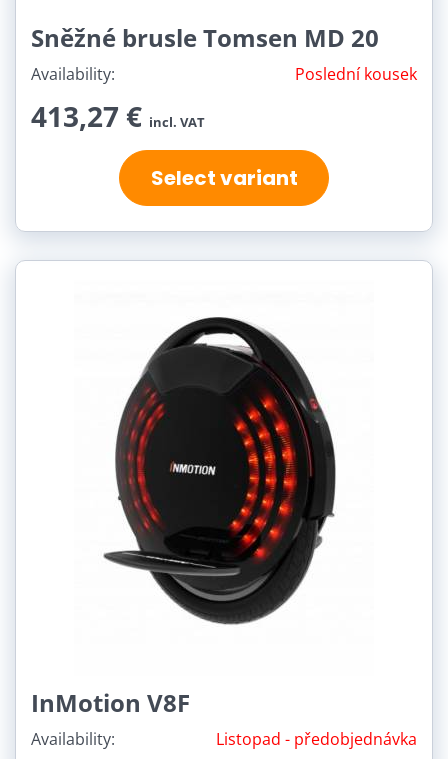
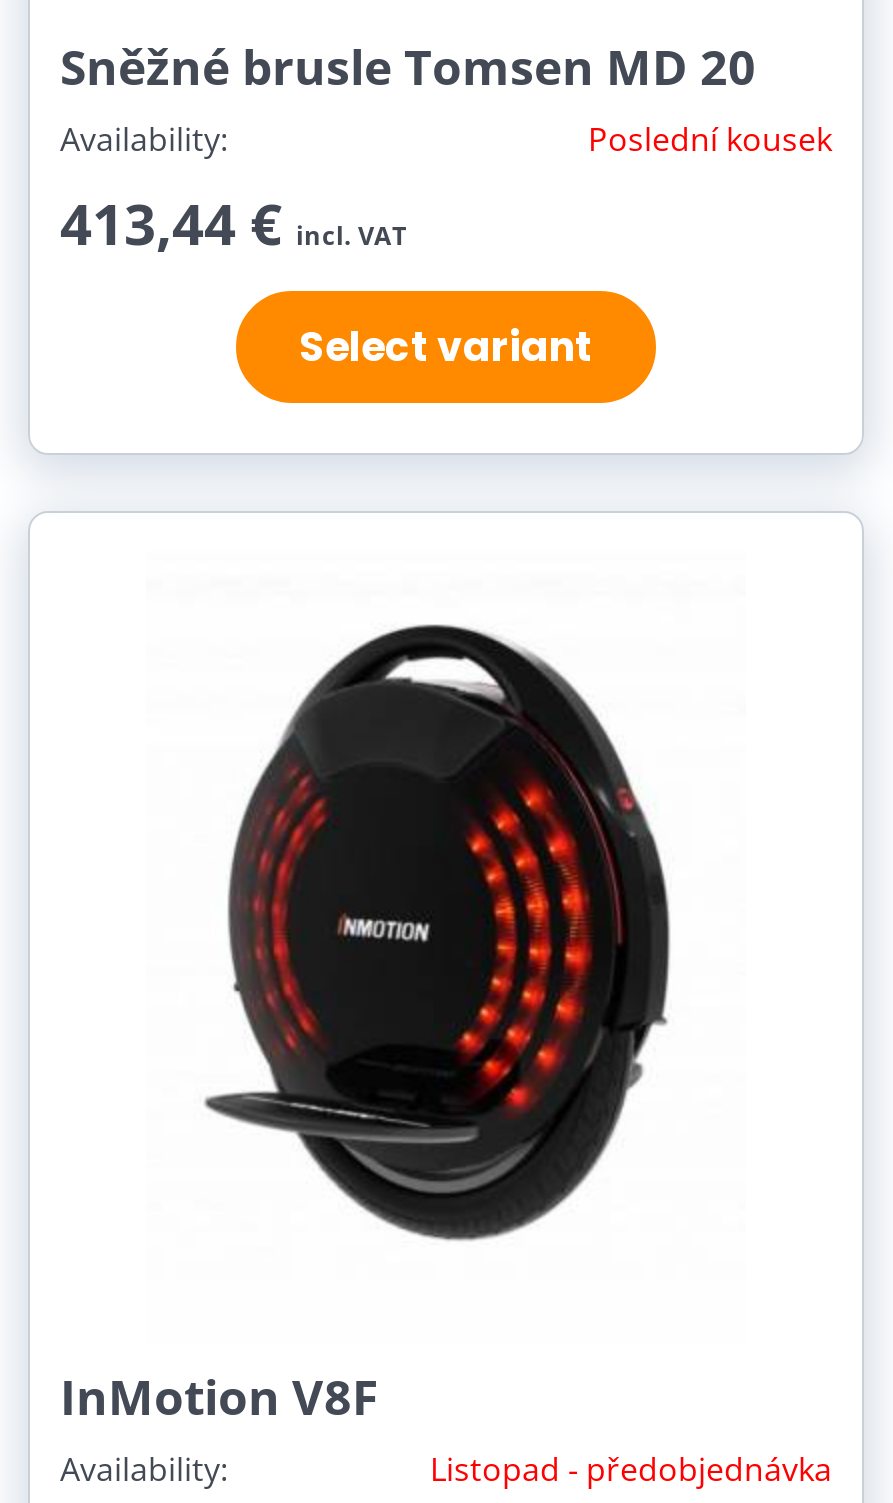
- 413,27 €incl. VAT
+ 413,44 €incl. VAT
